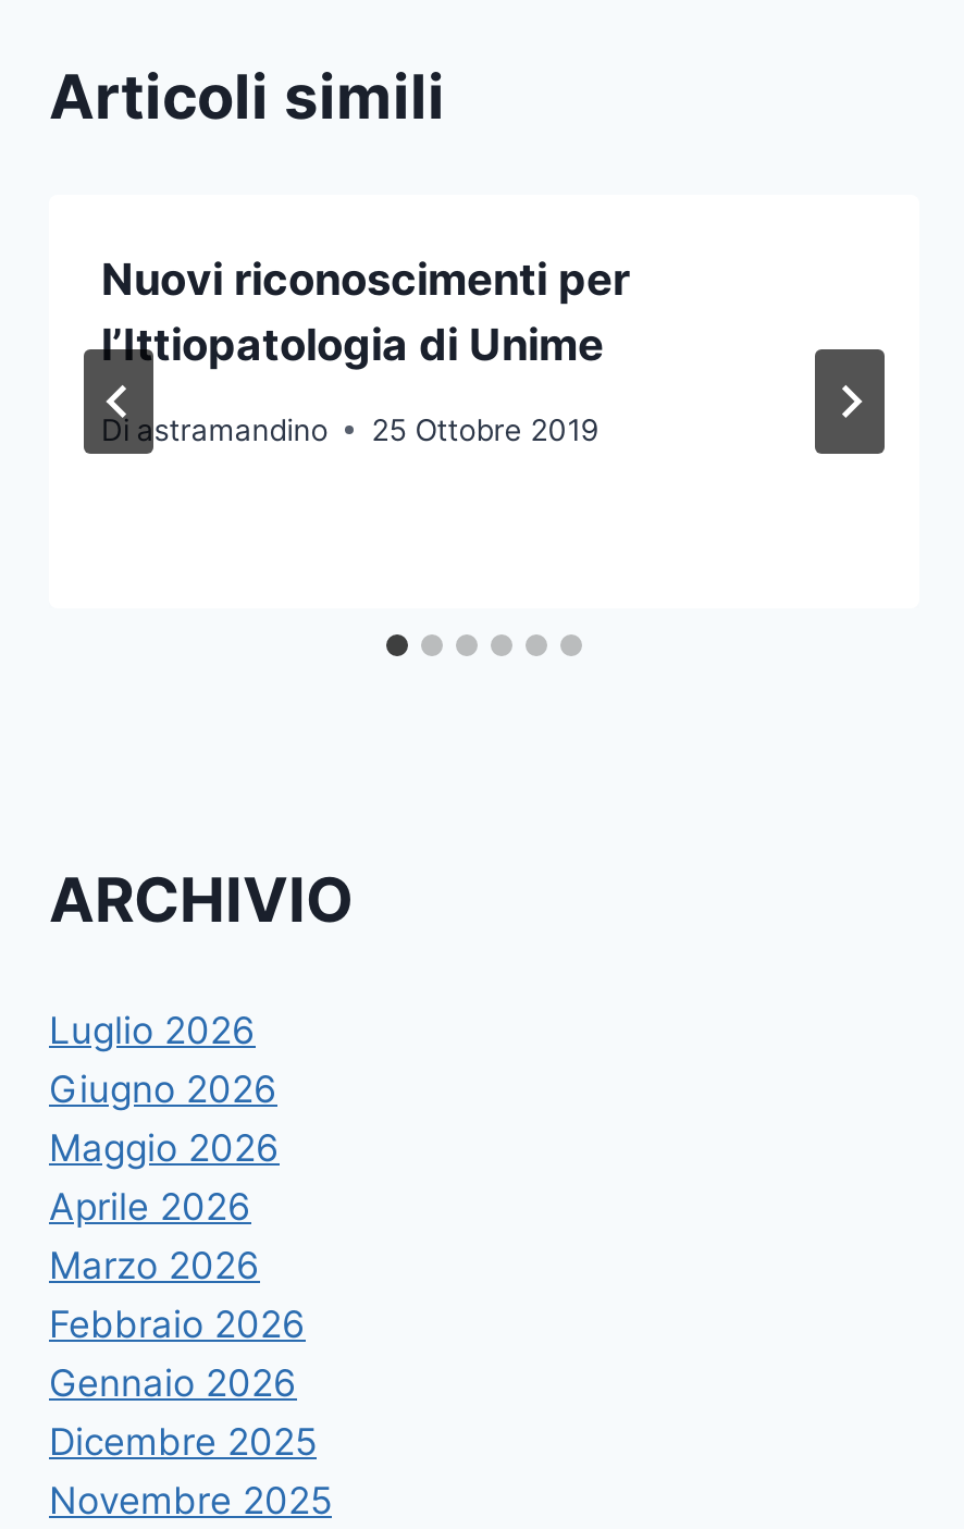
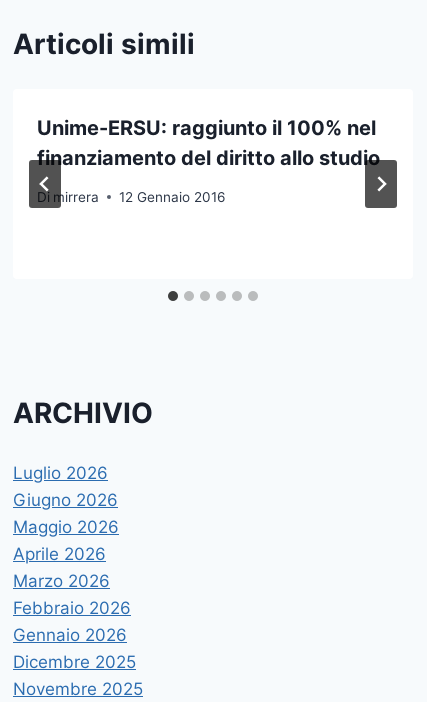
- Nuovi riconoscimenti per
- l’Ittiopatologia di Unime
+ Unime-ERSU: raggiunto il 100% nel
+ finanziamento del diritto allo studio

- Di astramandino
- 25 Ottobre 2019
+ Di mirrera
+ 12 Gennaio 2016
